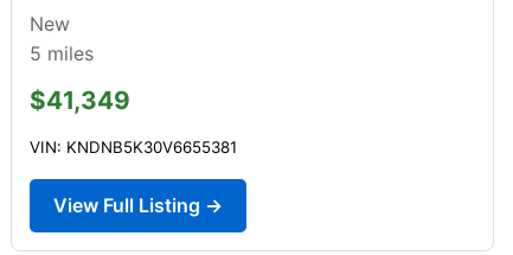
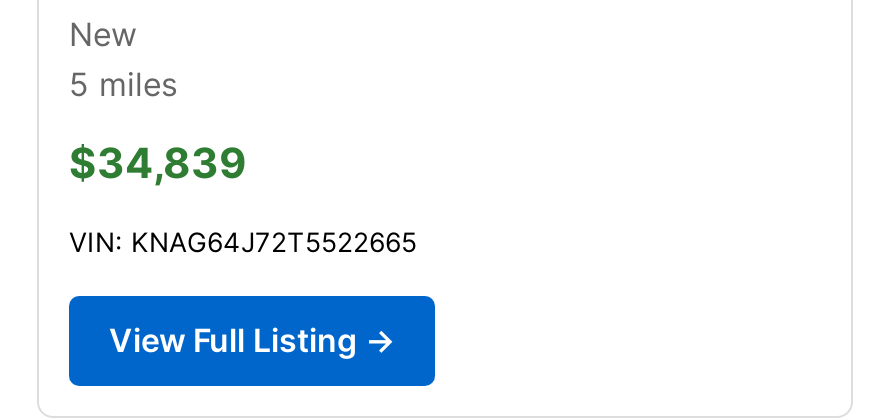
- $41,349
+ $34,839

- VIN: KNDNB5K30V6655381
+ VIN: KNAG64J72T5522665
